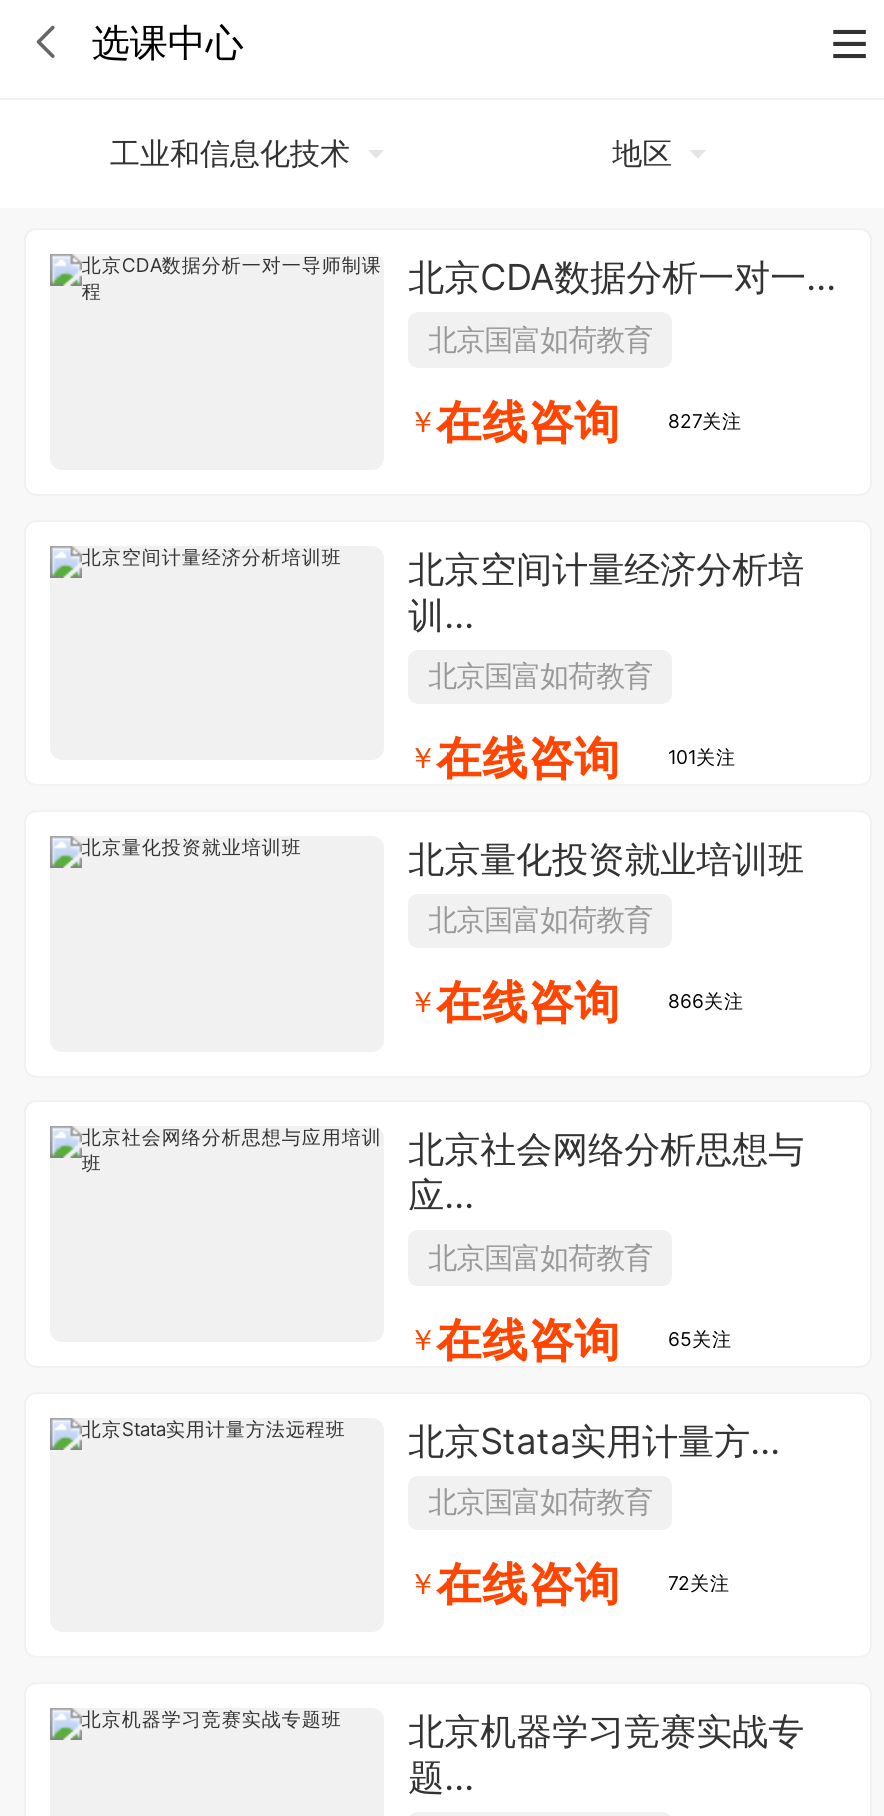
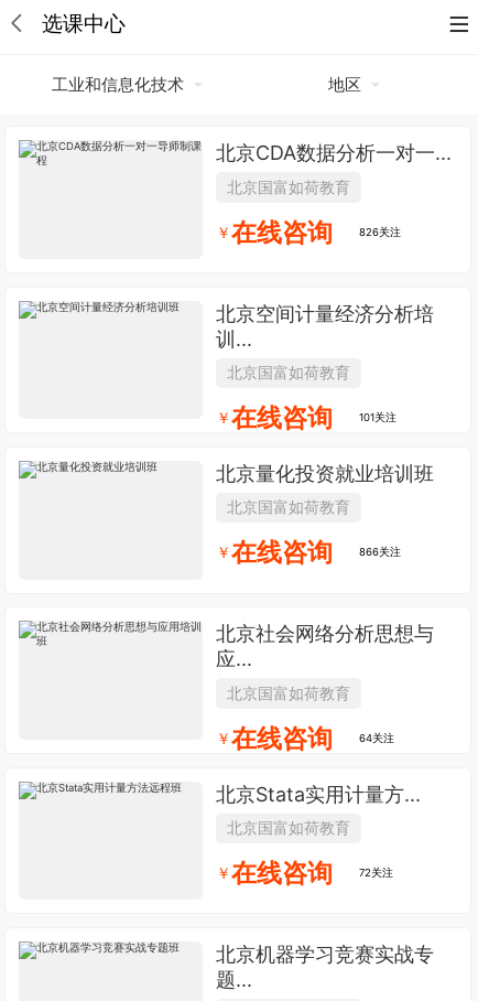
- 827关注
+ 826关注

- 65关注
+ 64关注
